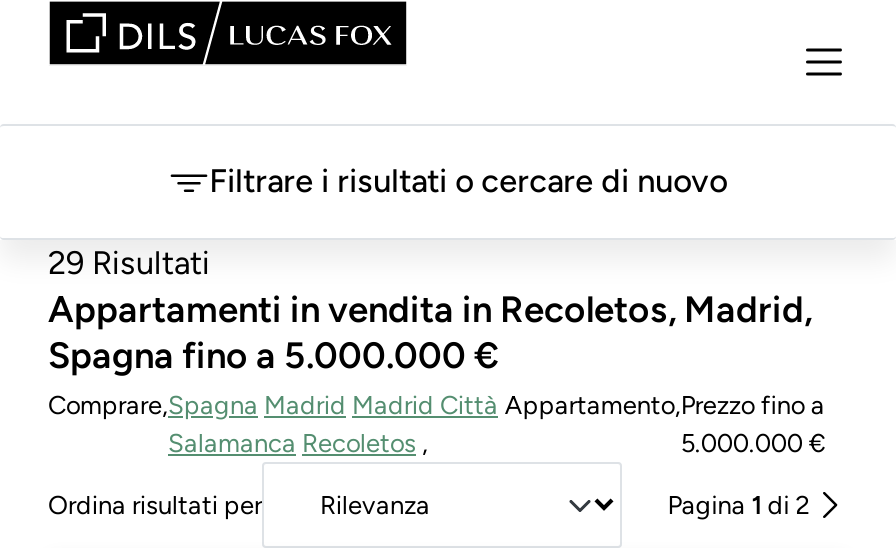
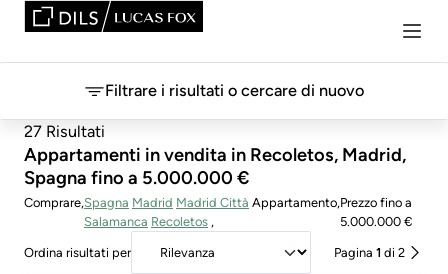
- 29 Risultati
+ 27 Risultati
